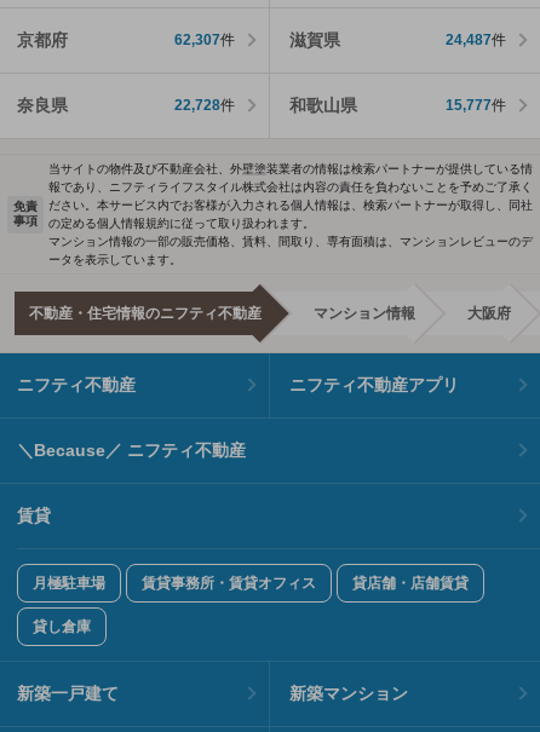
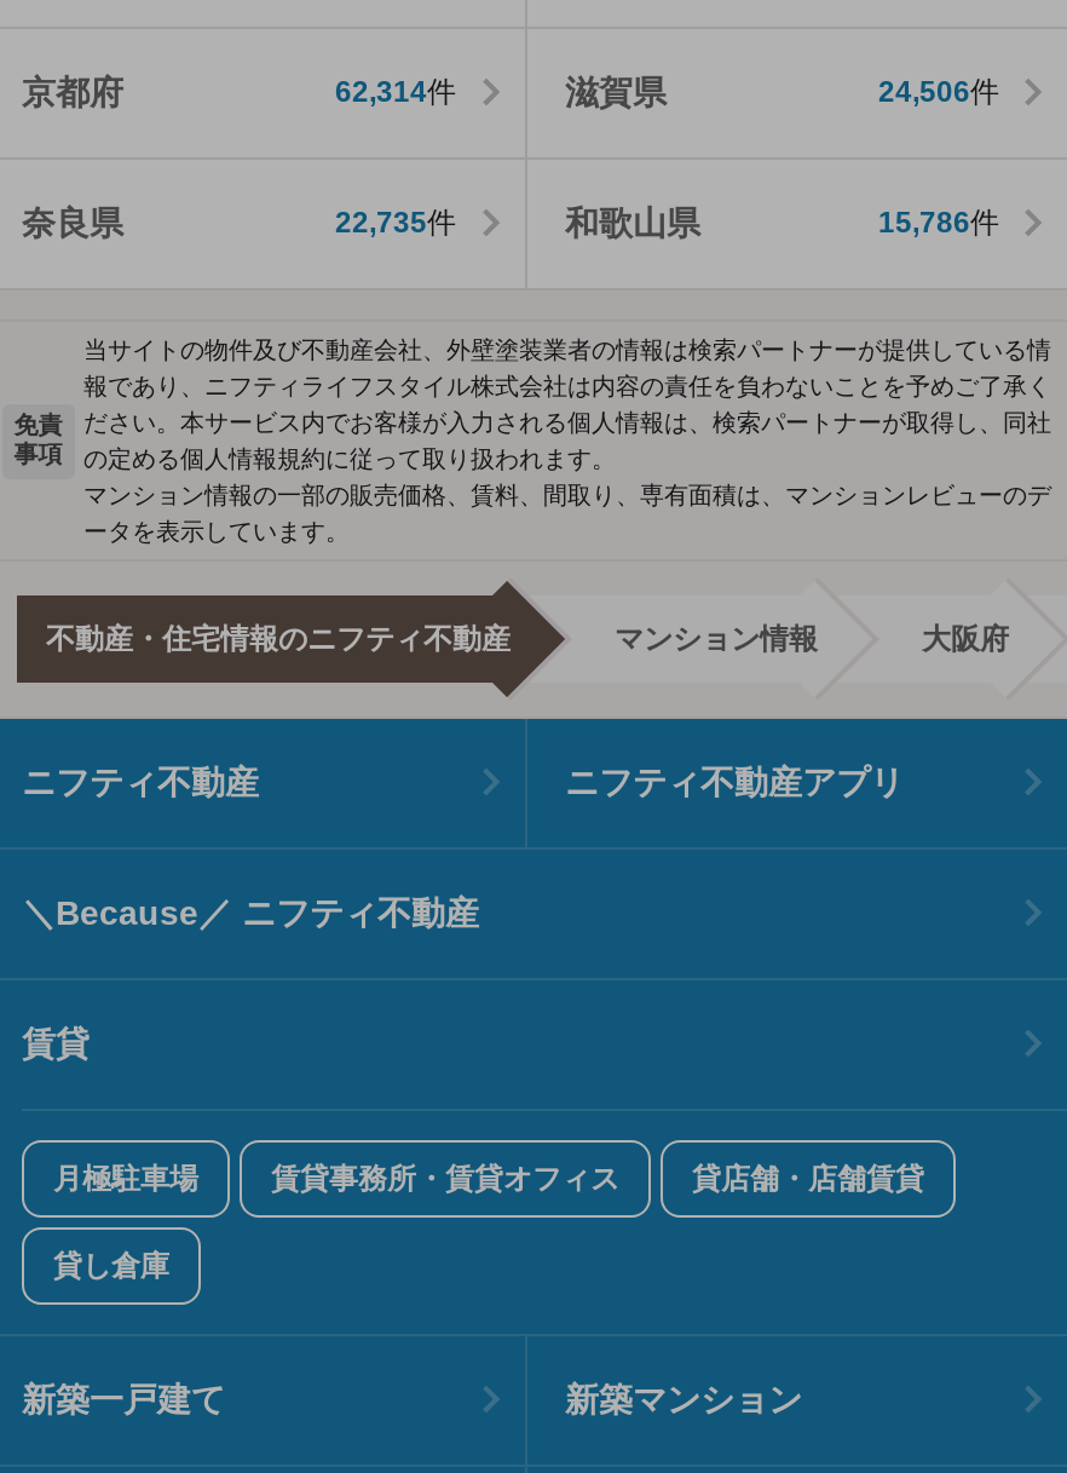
- 62,307件
+ 62,314件

- 24,487件
+ 24,506件

- 22,728件
+ 22,735件

- 15,777件
+ 15,786件
